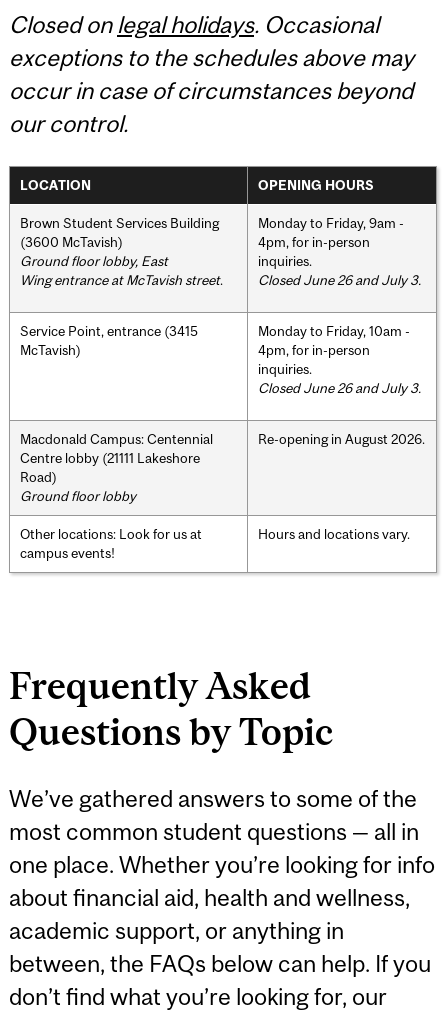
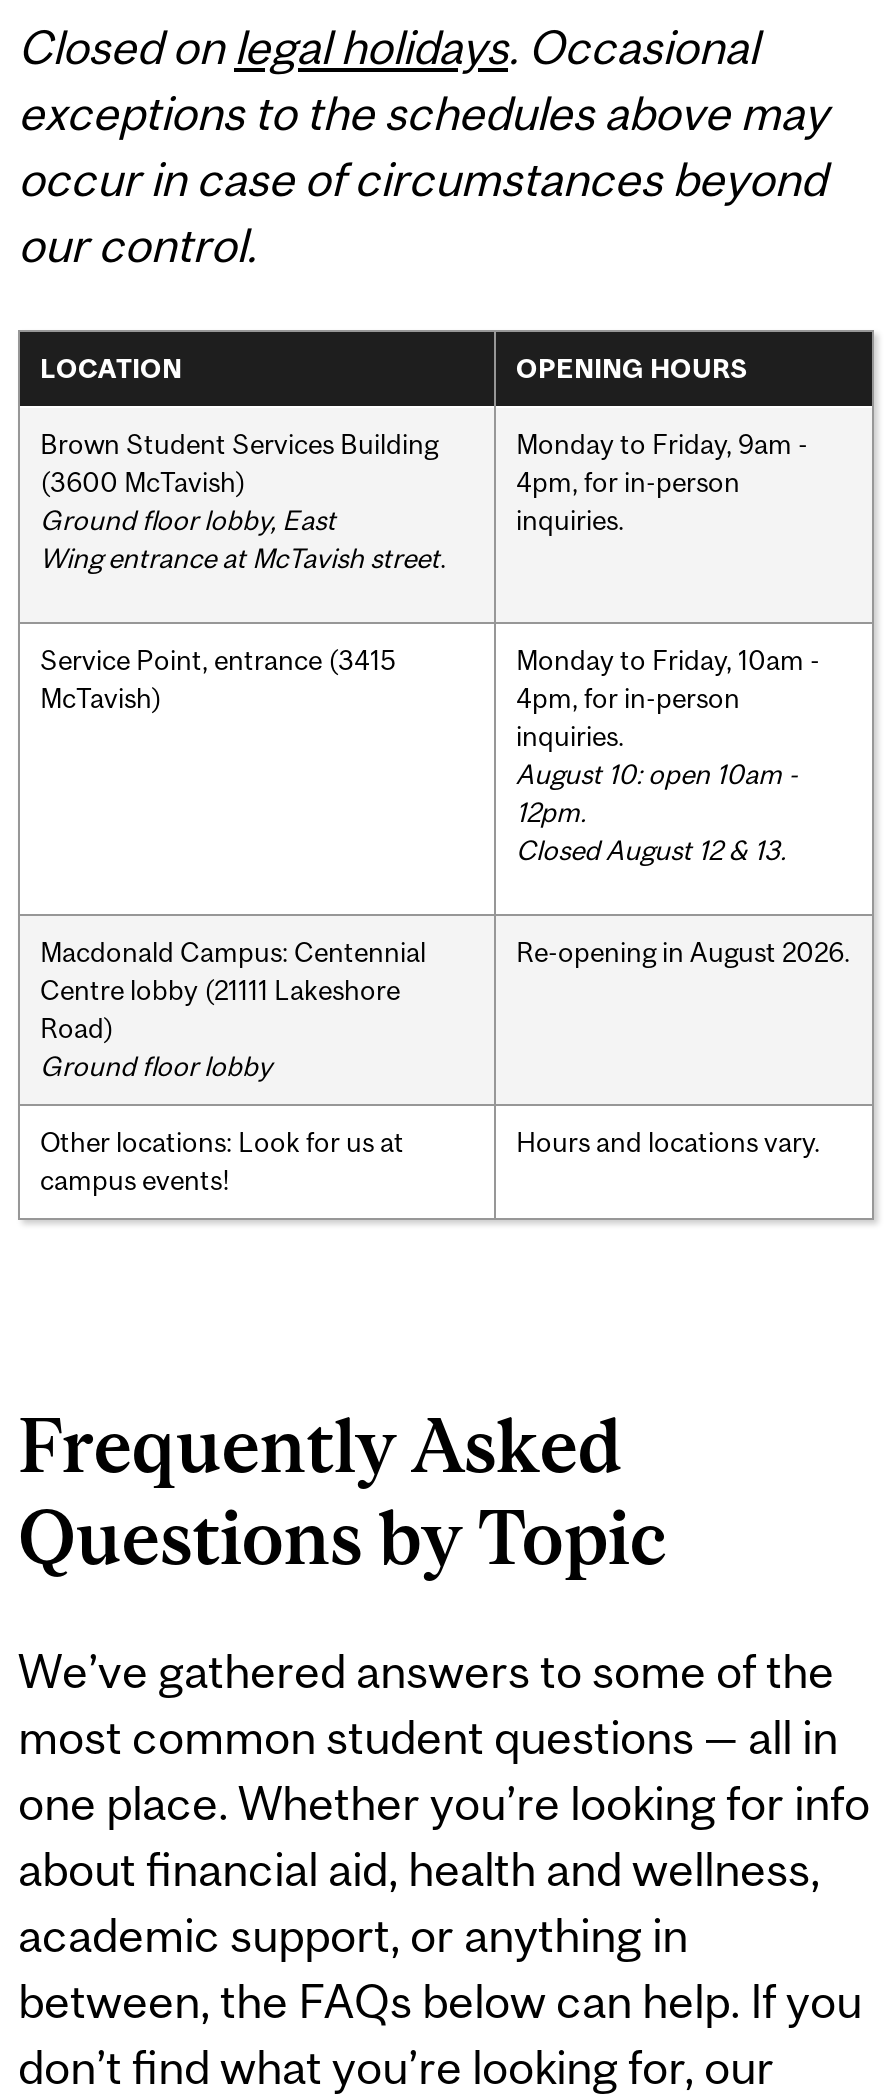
- Closed June 26 and July 3.

- Closed June 26 and July 3.
+ August 10: open 10am -
+ 12pm.
+ Closed August 12 & 13.
